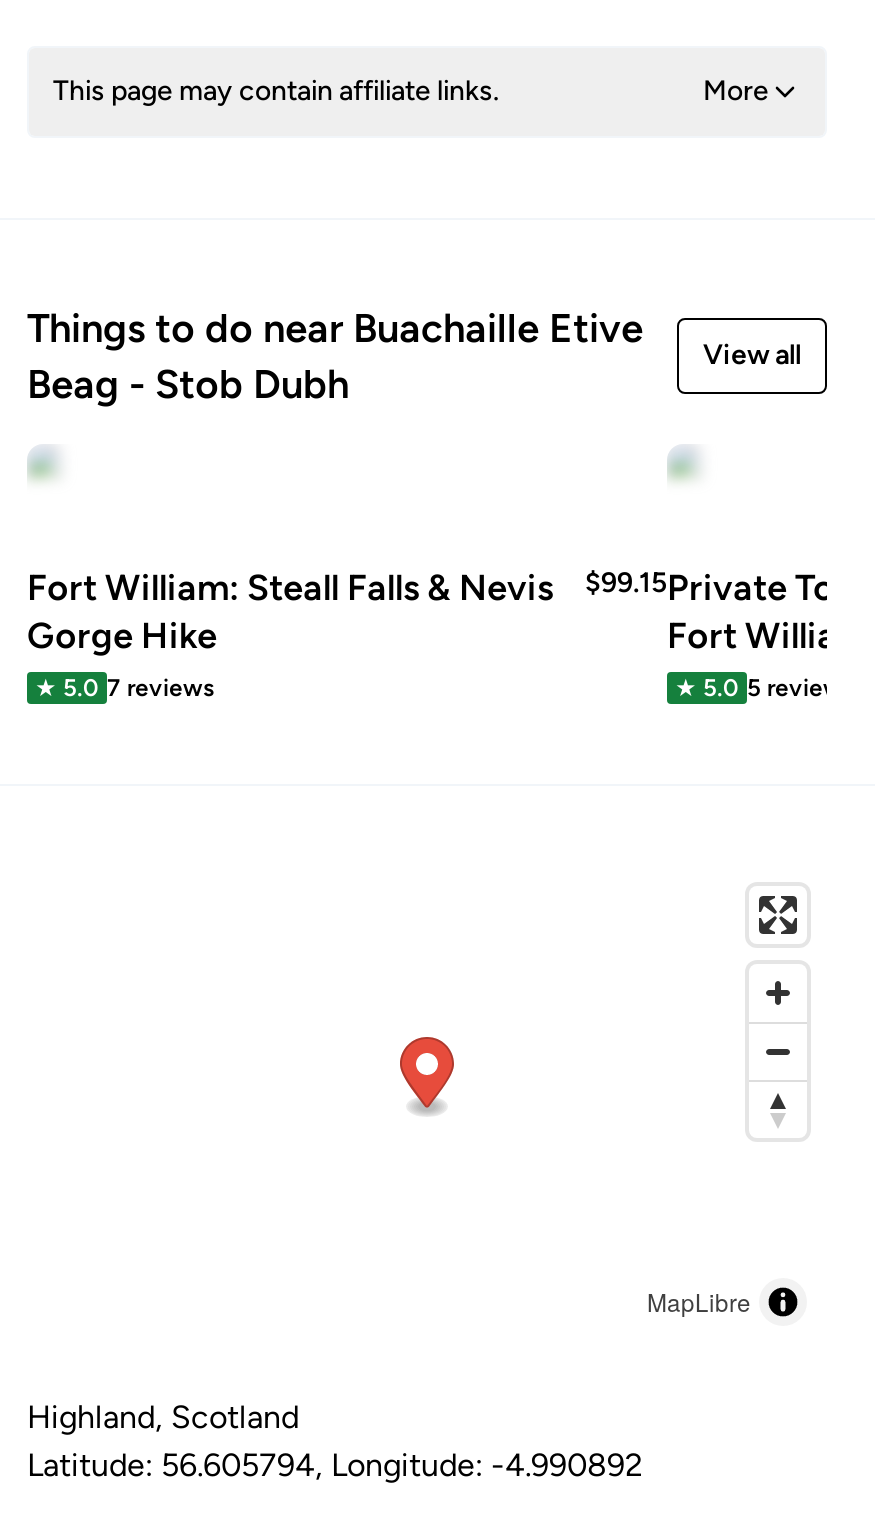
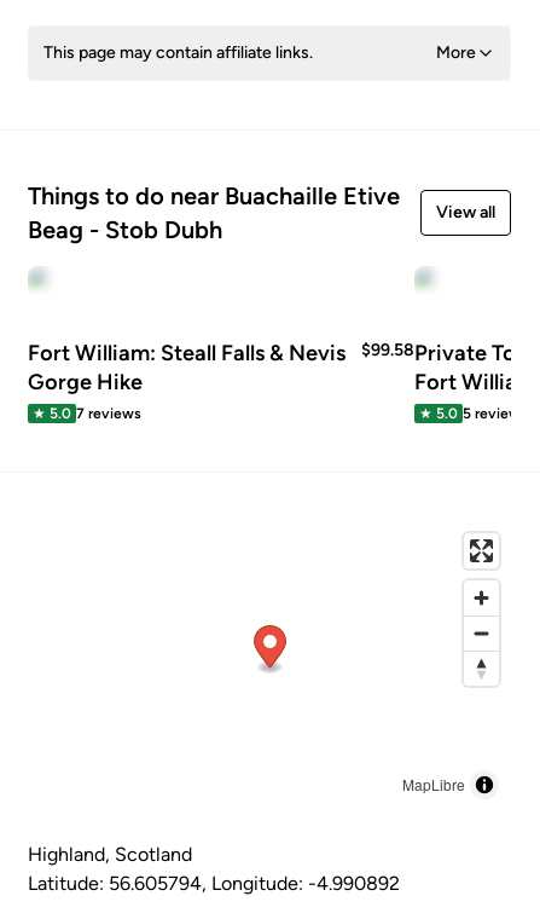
- $99.15
+ $99.58
